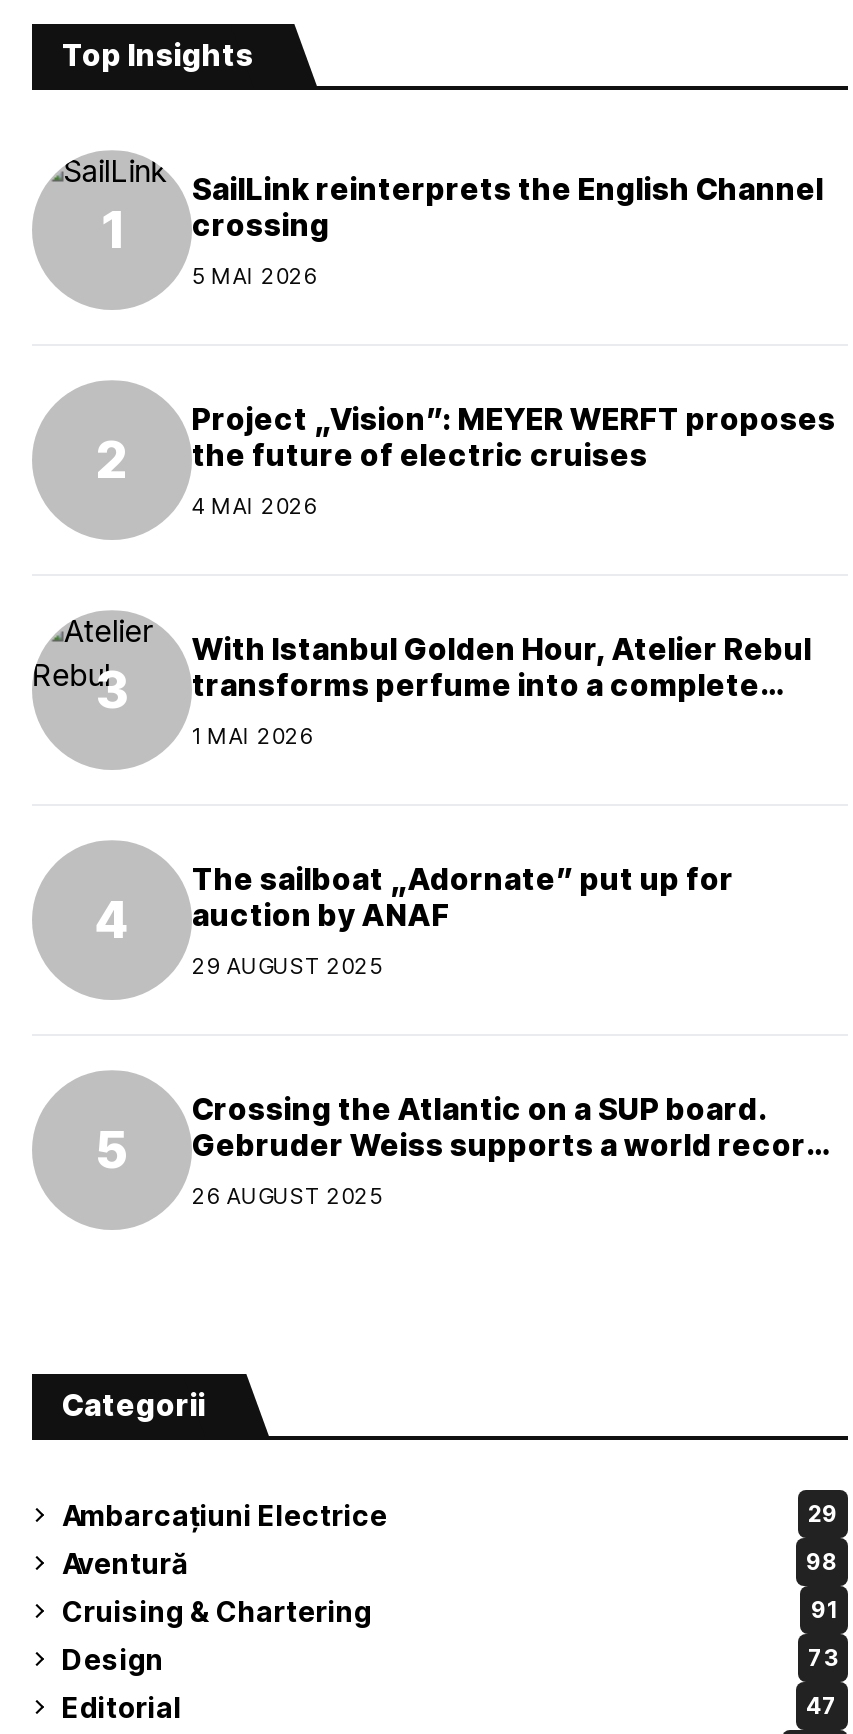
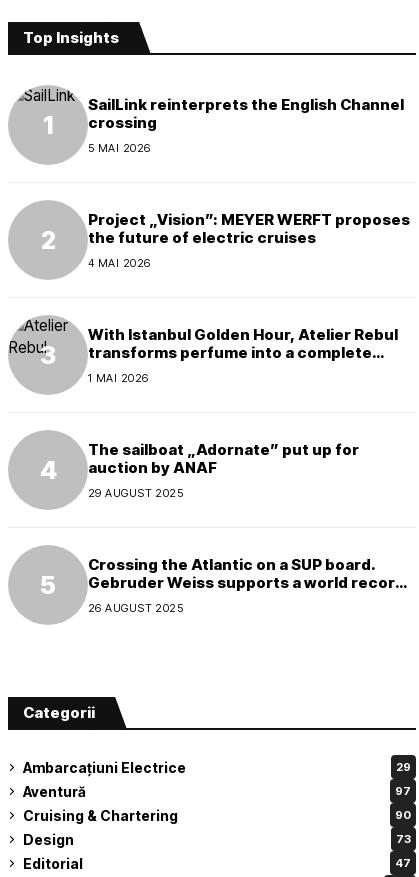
- 98
+ 97

- 91
+ 90
